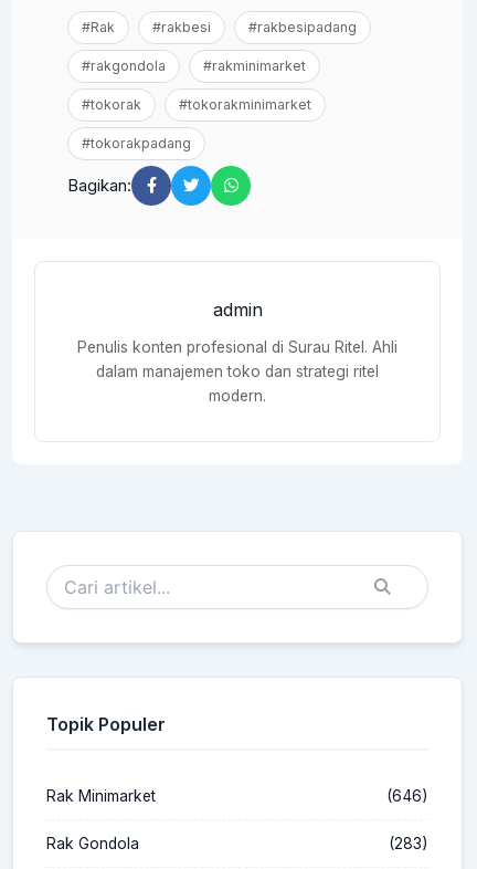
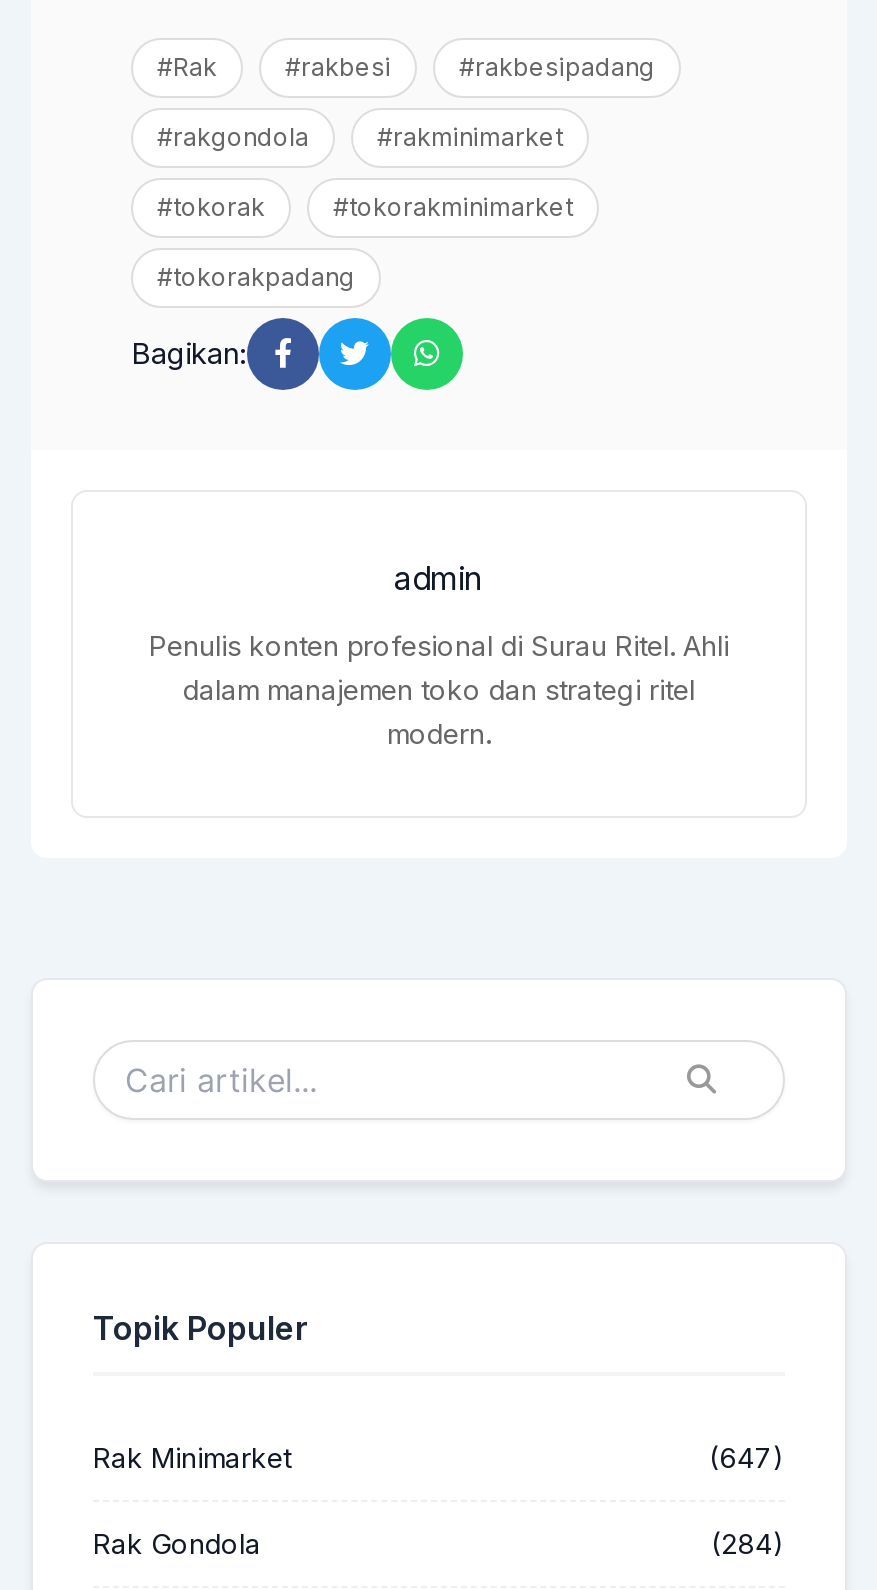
- (646)
+ (647)

- (283)
+ (284)
